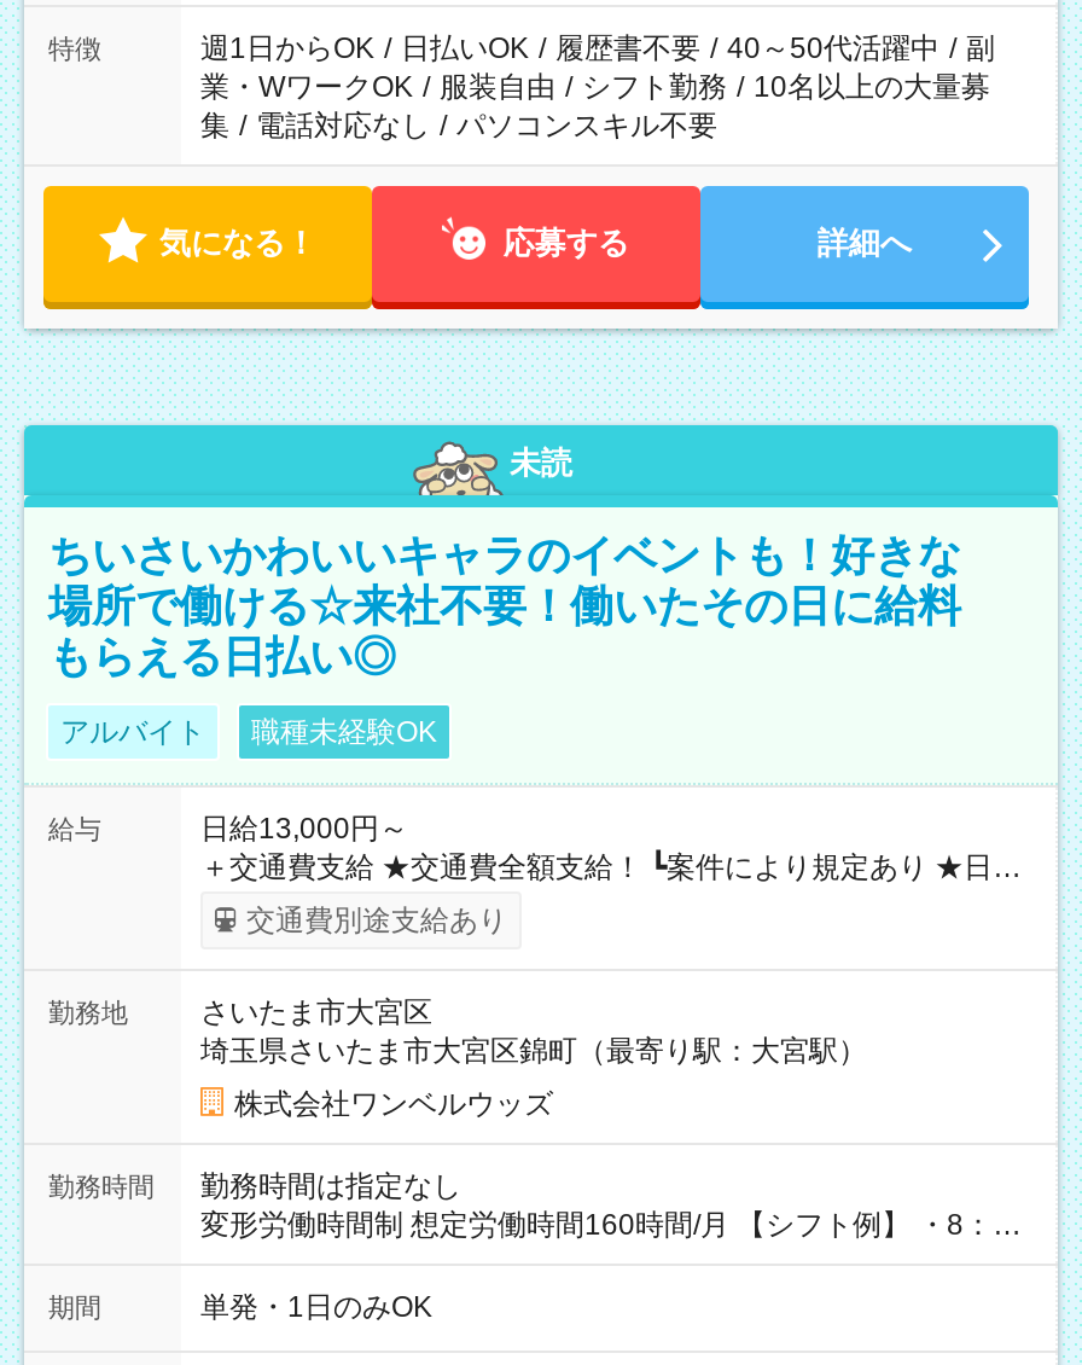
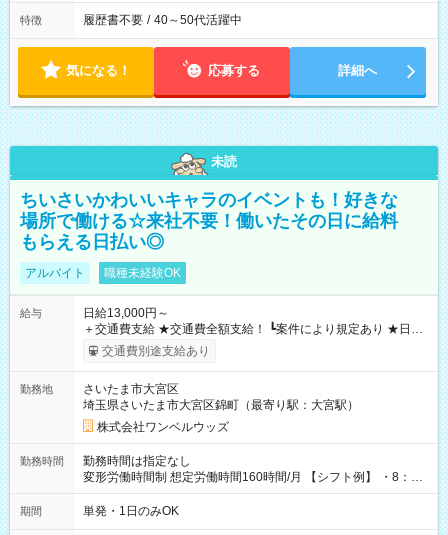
- 週1日からOK / 日払いOK / 履歴書不要 / 40～50代活躍中 / 副
- 業・WワークOK / 服装自由 / シフト勤務 / 10名以上の大量募
- 集 / 電話対応なし / パソコンスキル不要
+ 履歴書不要 / 40～50代活躍中
